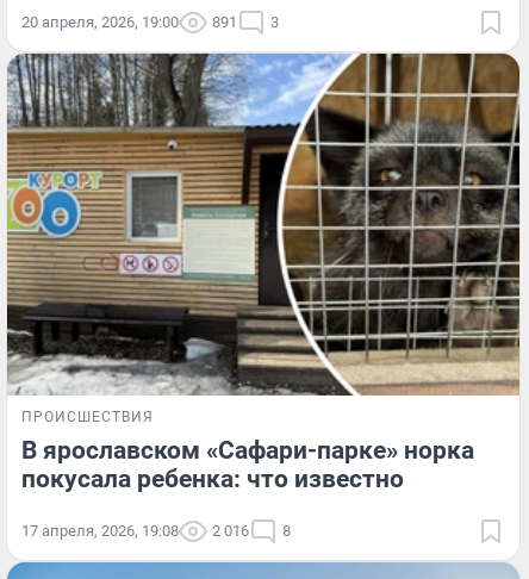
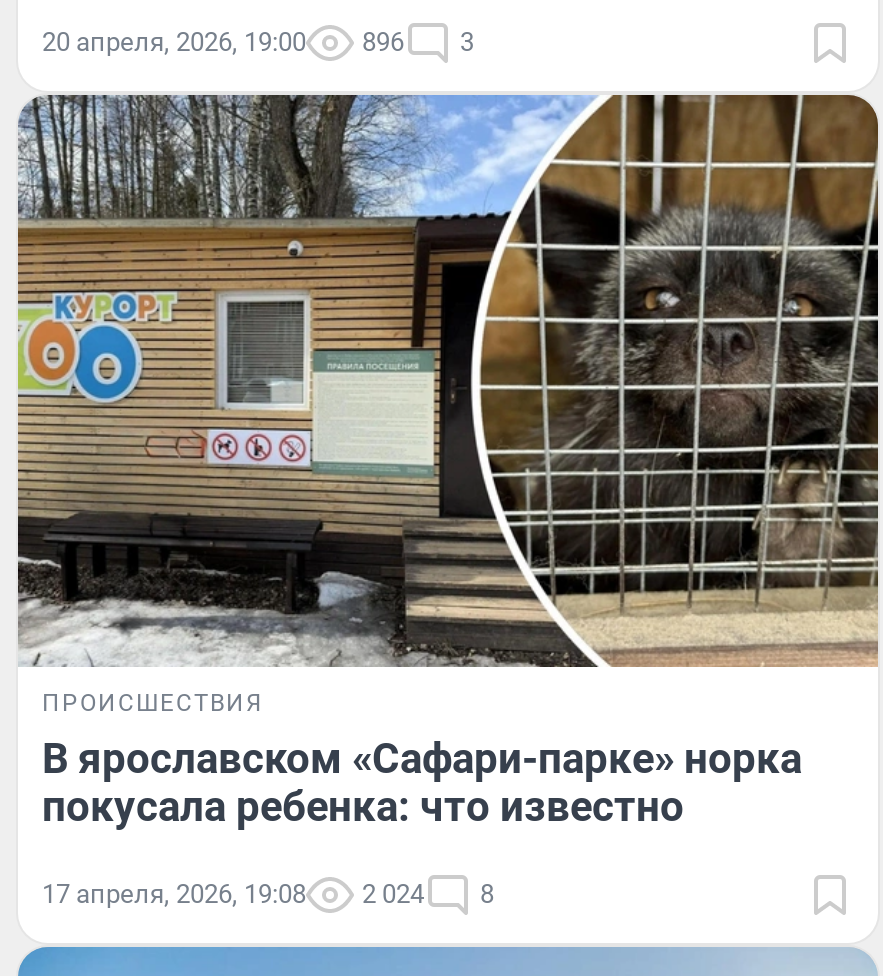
- 20 апреля, 2026, 19:00 891 3
+ 20 апреля, 2026, 19:00 896 3

- 17 апреля, 2026, 19:08 2 016 8
+ 17 апреля, 2026, 19:08 2 024 8
